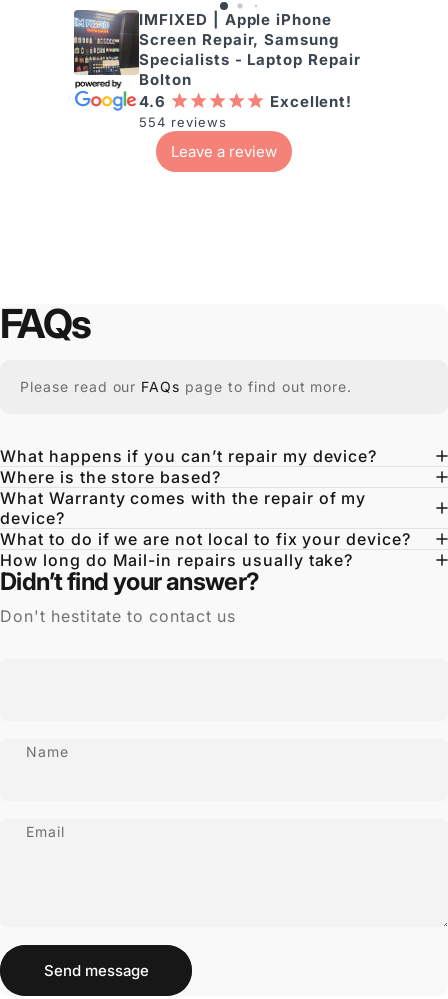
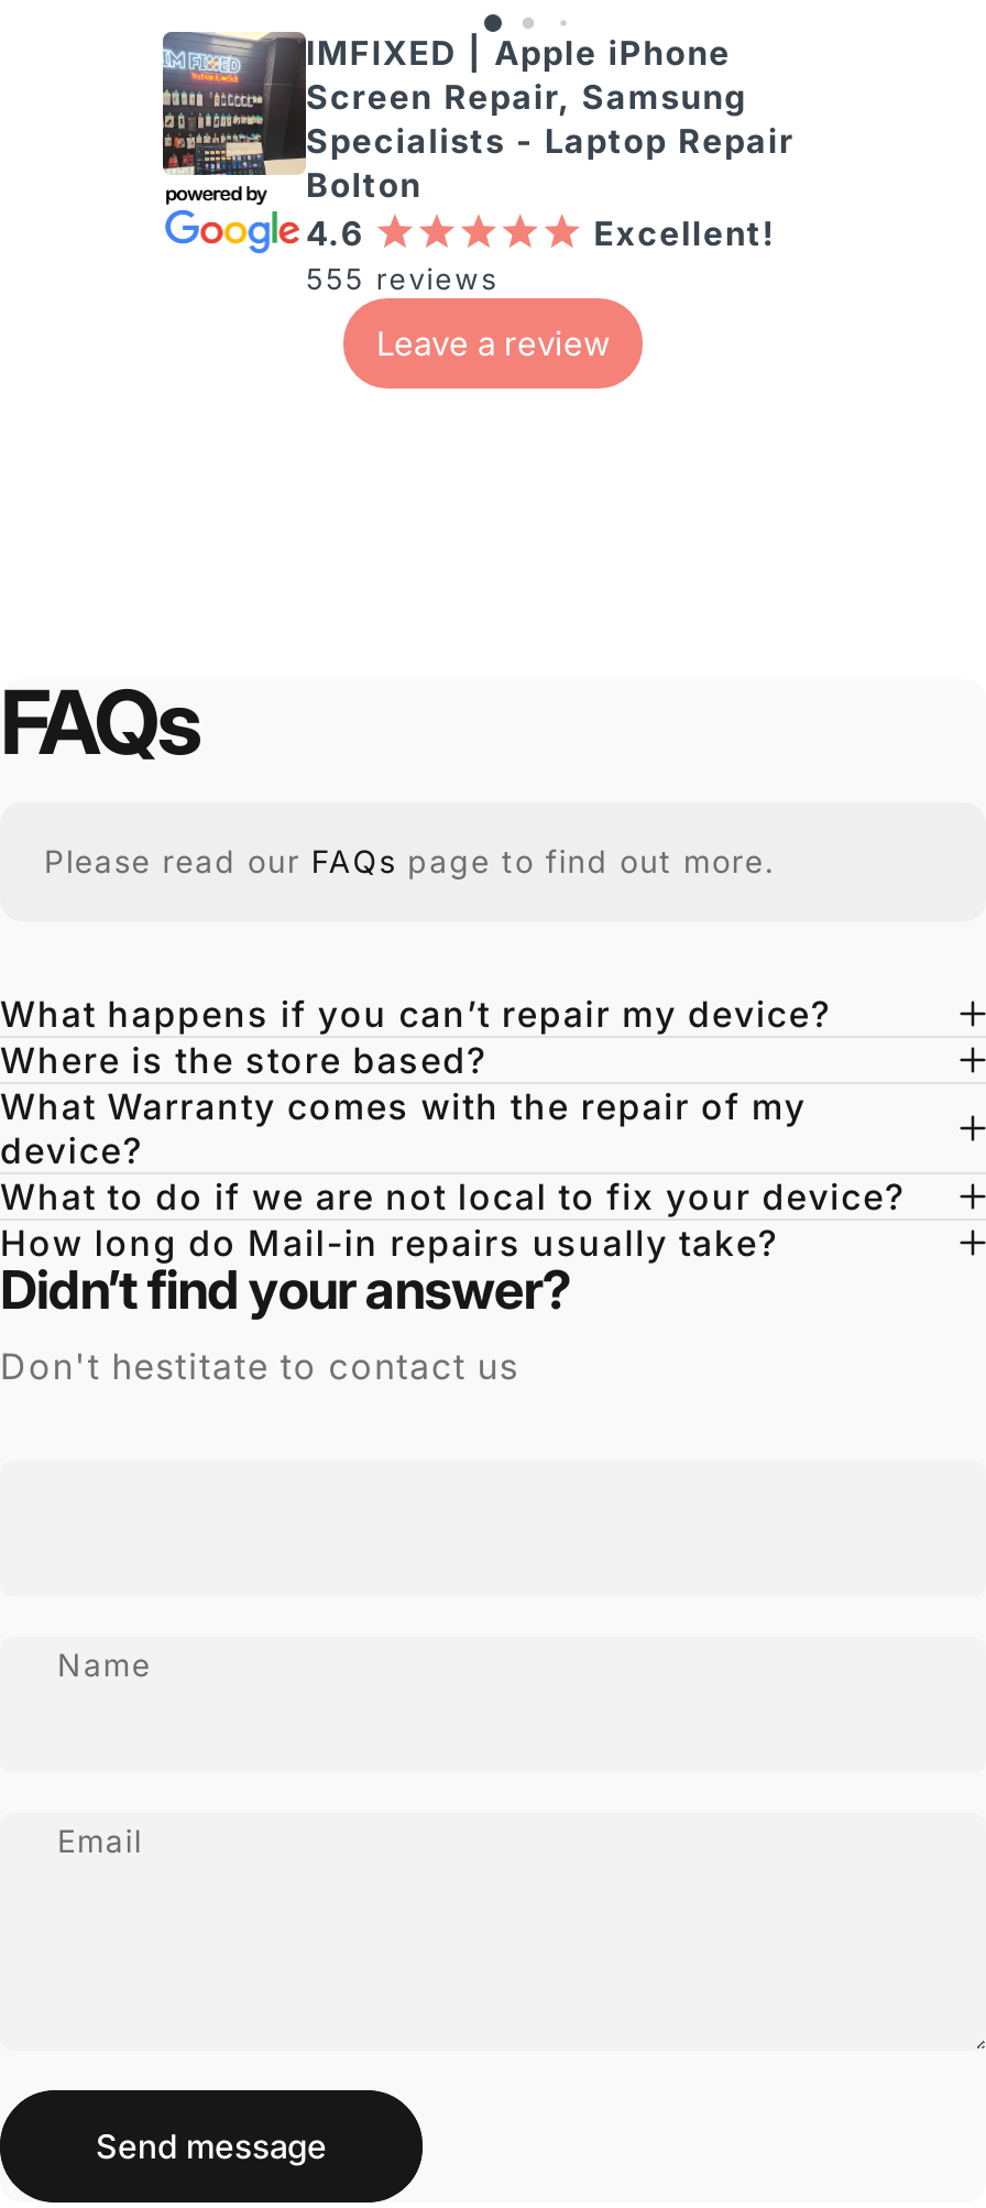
- 554 reviews
+ 555 reviews
